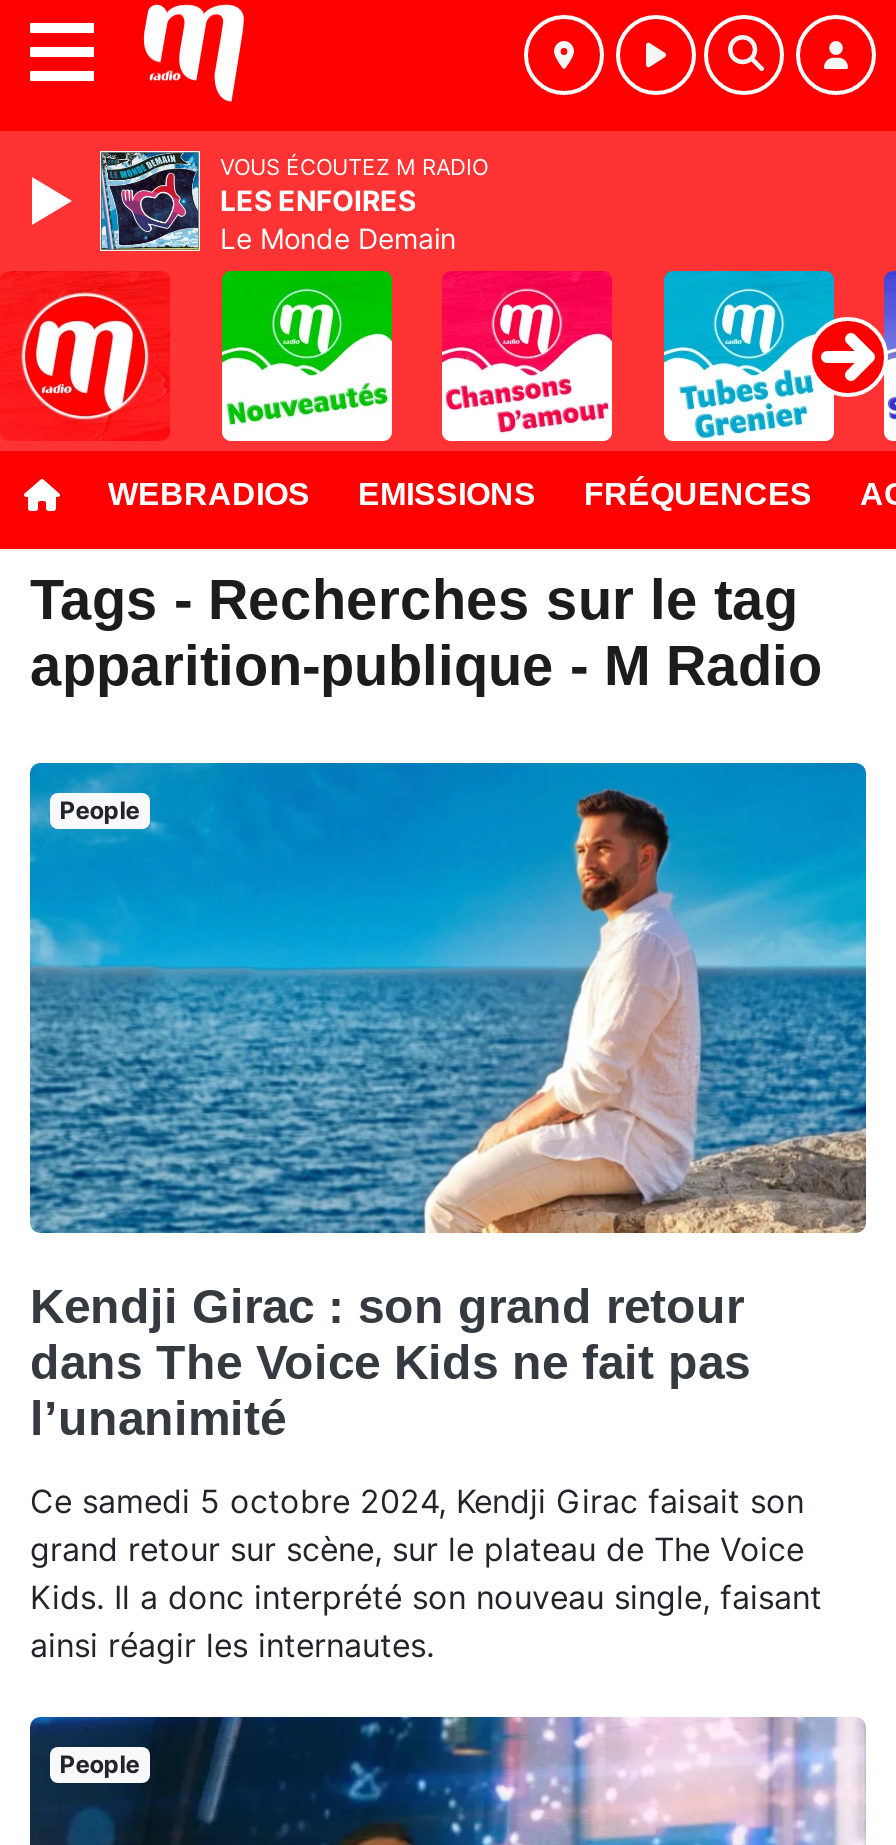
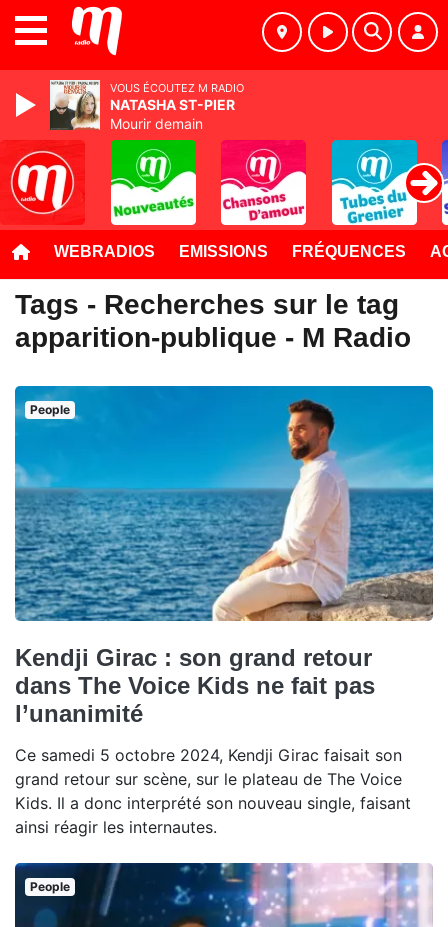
- [image]
- LES ENFOIRES
- Le Monde Demain
+ [image]
+ NATASHA ST-PIER
+ Mourir demain
